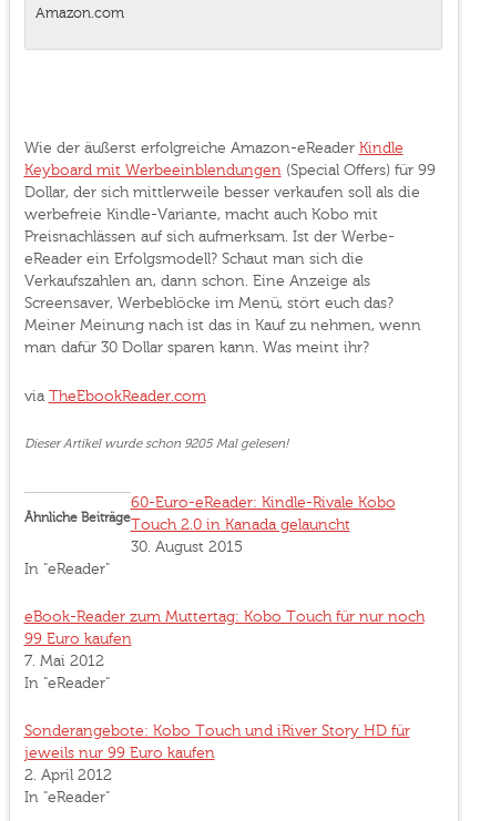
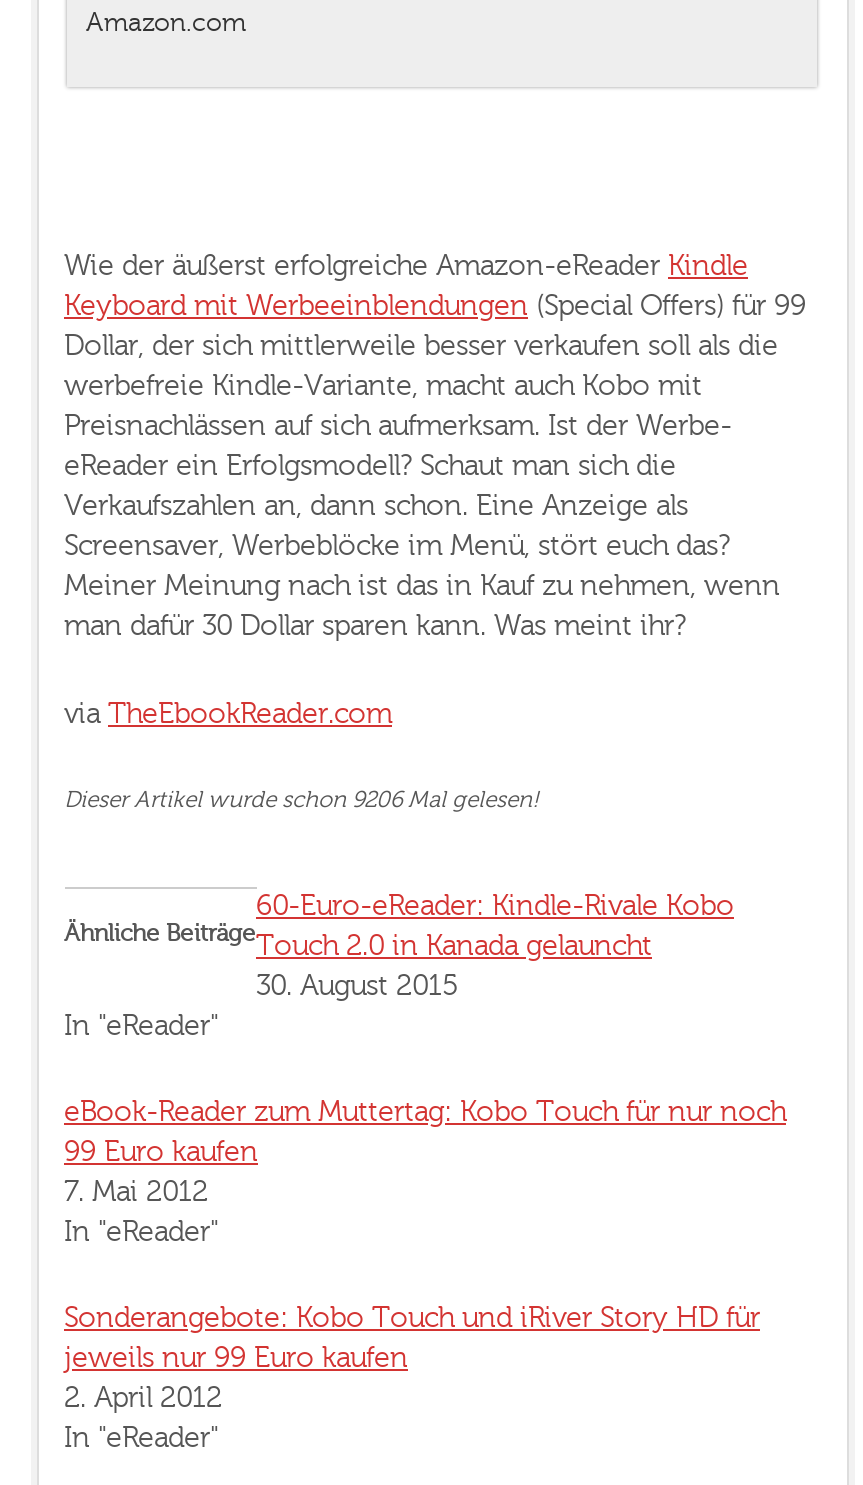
- Dieser Artikel wurde schon 9205 Mal gelesen!
+ Dieser Artikel wurde schon 9206 Mal gelesen!
